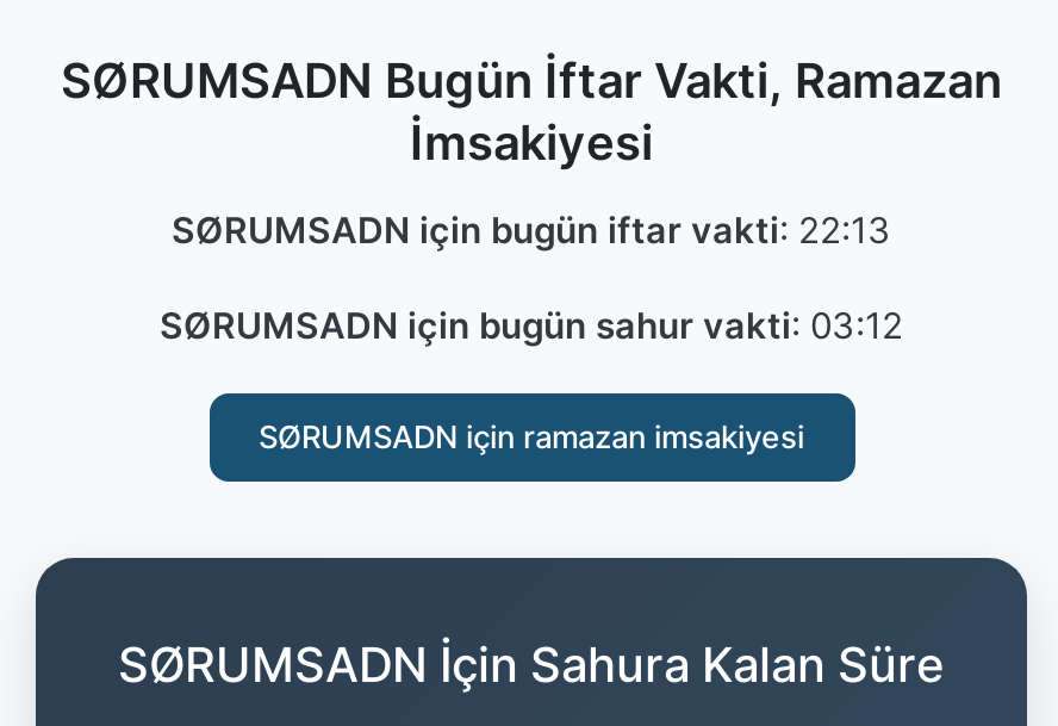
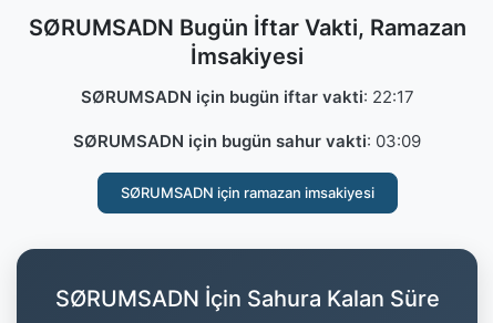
- SØRUMSADN için bugün iftar vakti: 22:13
+ SØRUMSADN için bugün iftar vakti: 22:17

- SØRUMSADN için bugün sahur vakti: 03:12
+ SØRUMSADN için bugün sahur vakti: 03:09
